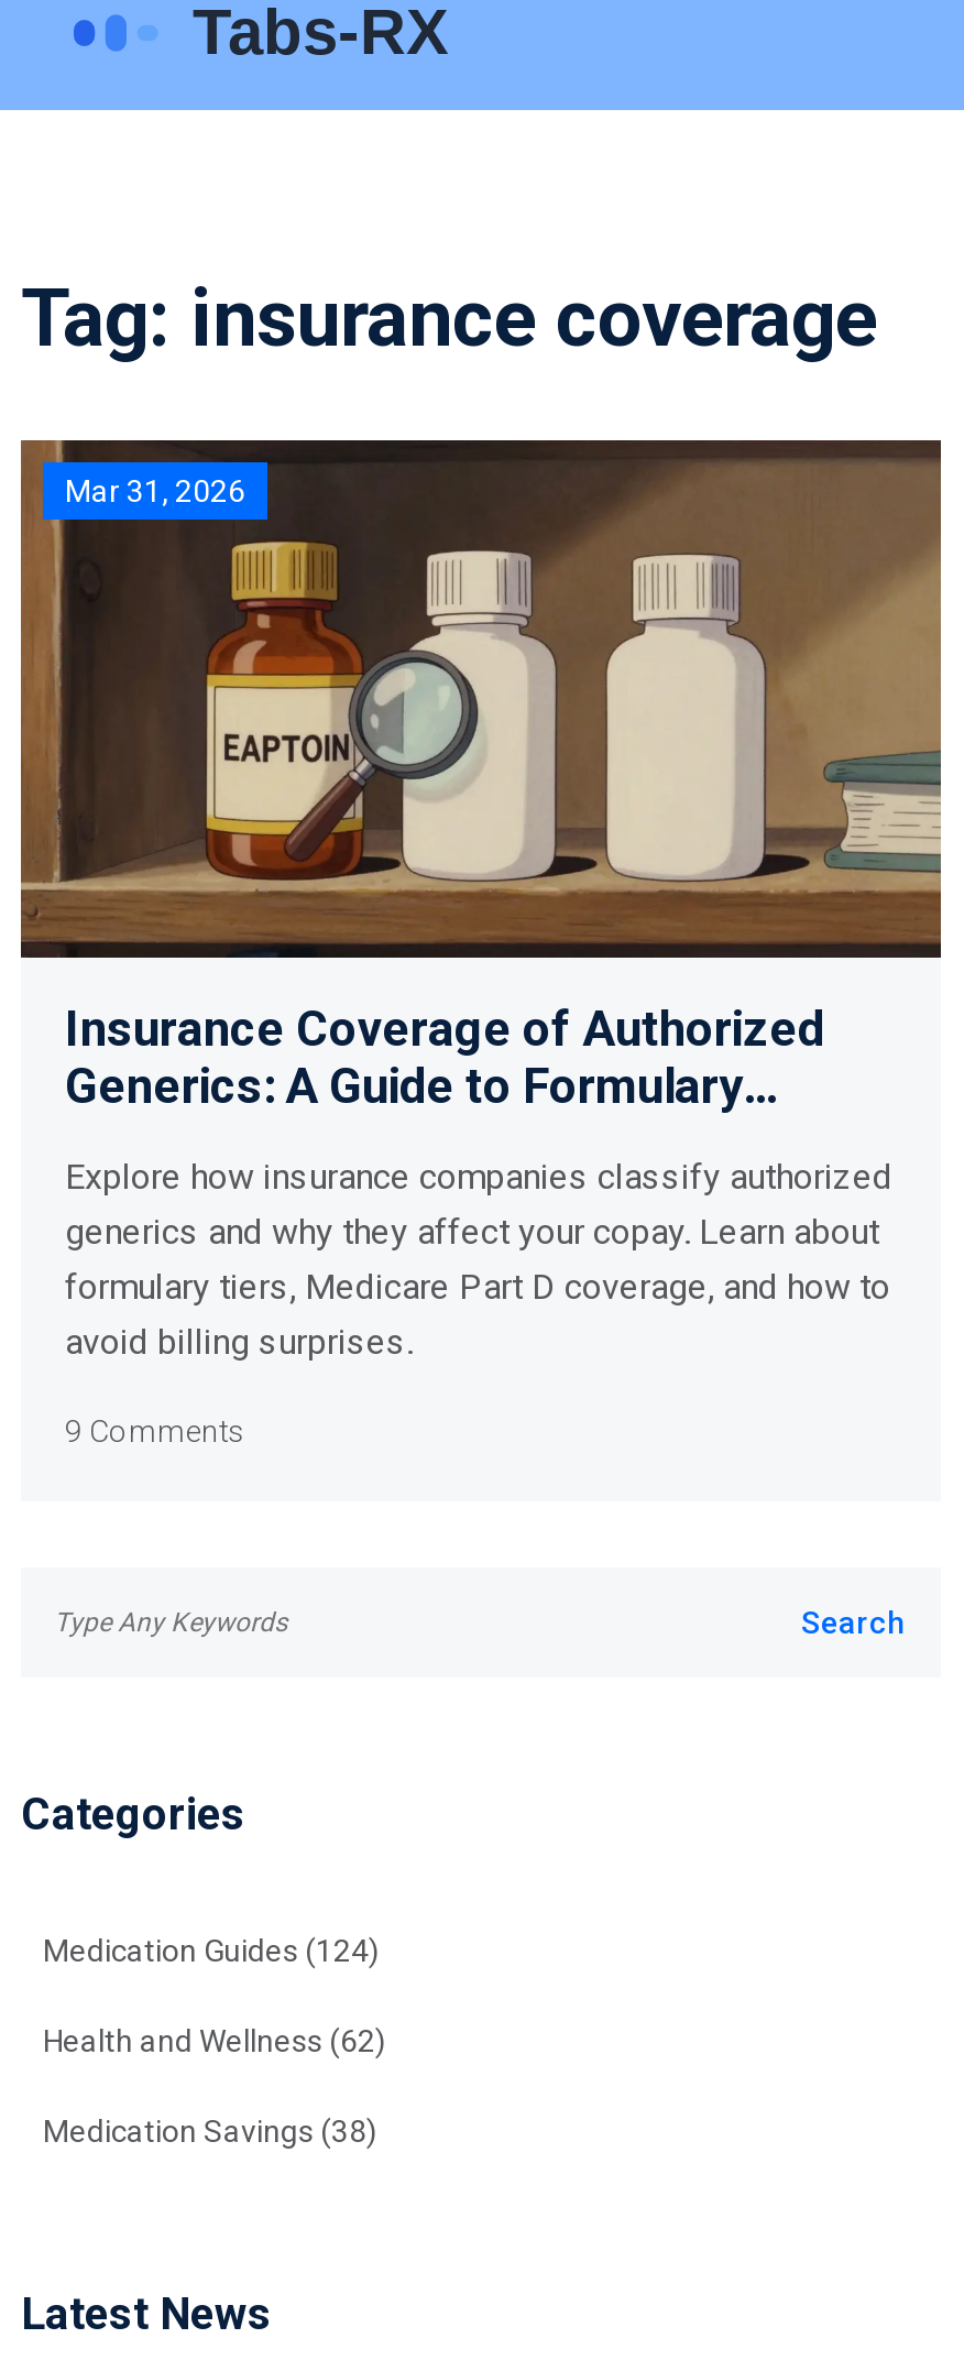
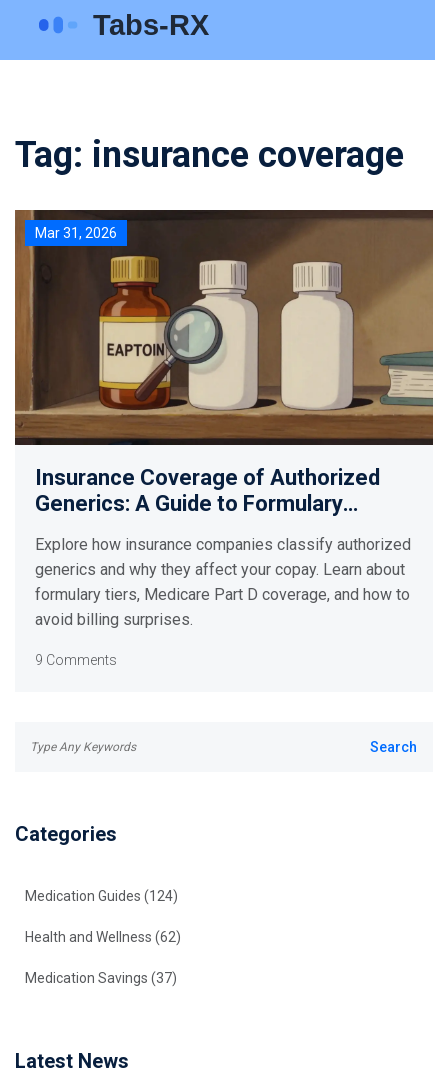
- Medication Savings (38)
+ Medication Savings (37)
